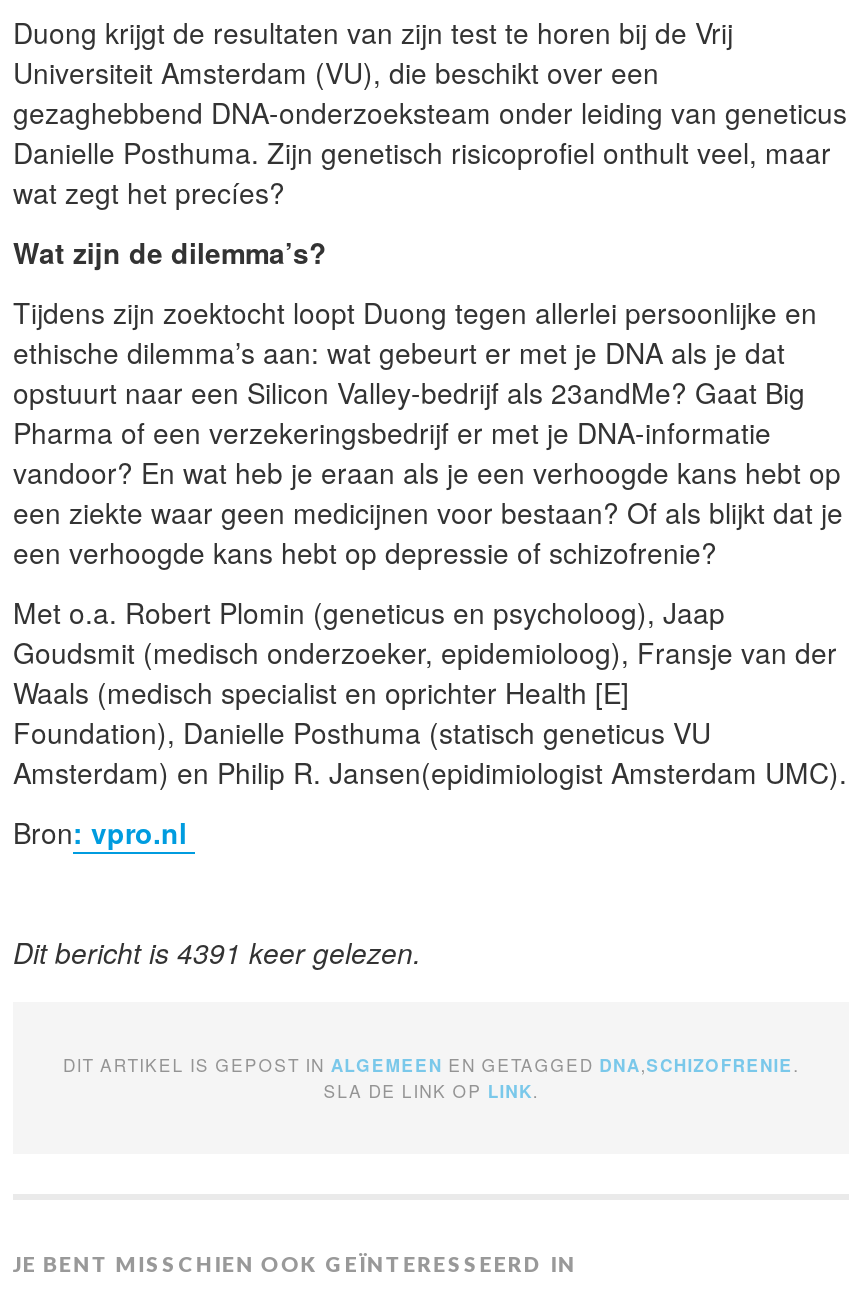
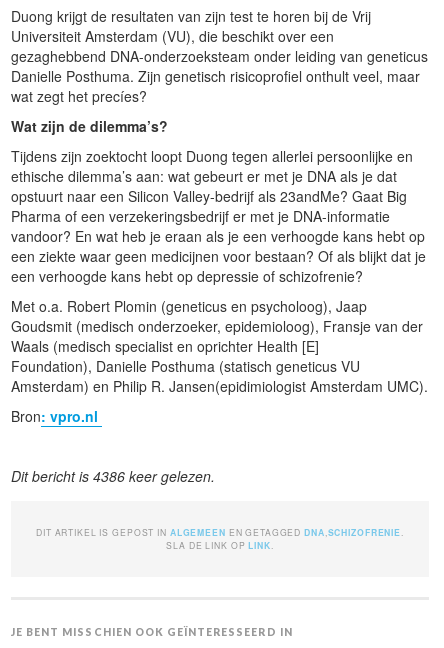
- Dit bericht is 4391 keer gelezen.
+ Dit bericht is 4386 keer gelezen.
